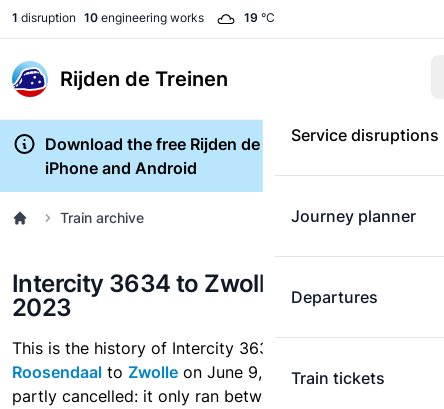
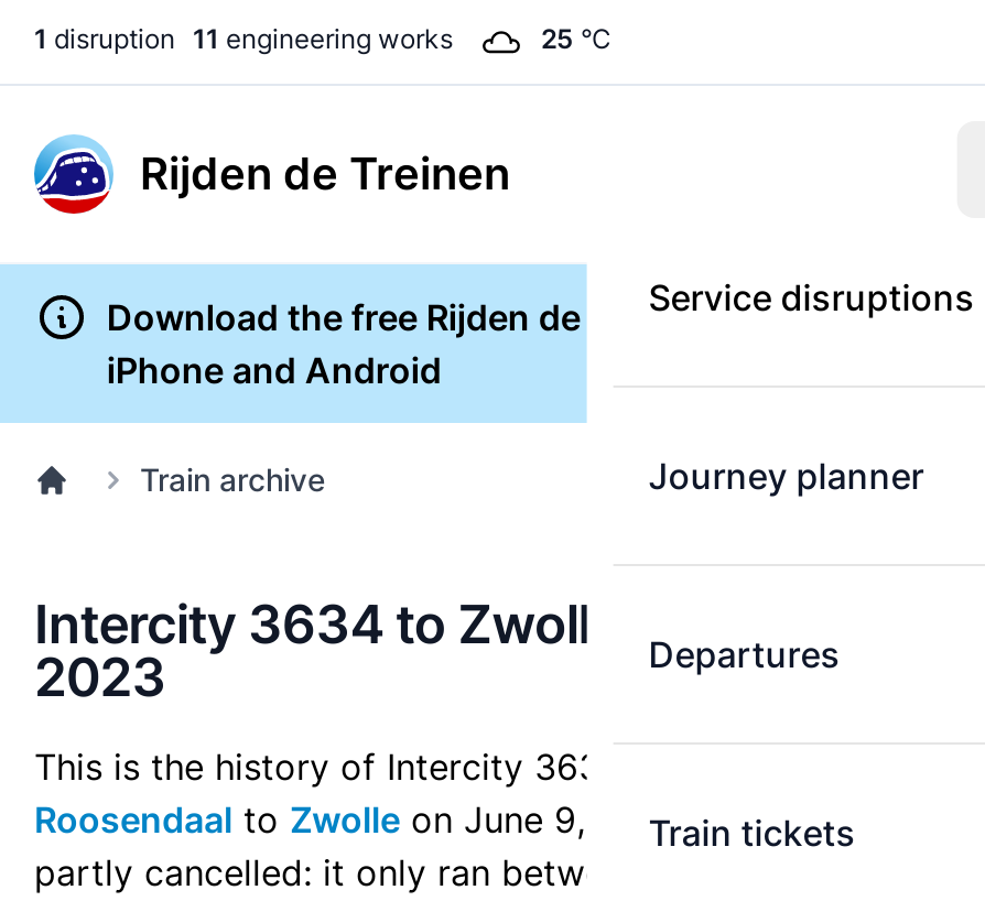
- 1 disruption 10 engineering works
+ 1 disruption 11 engineering works

- 19 °C
+ 25 °C
